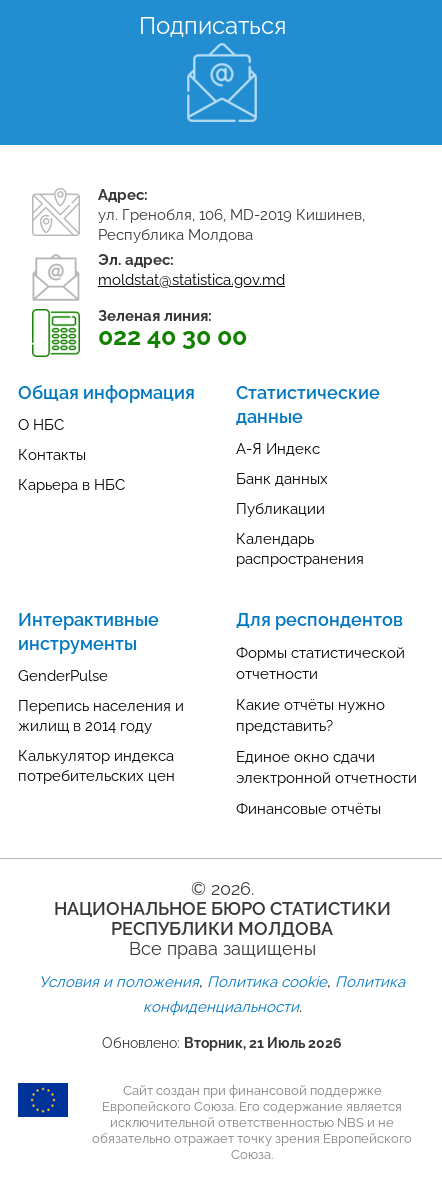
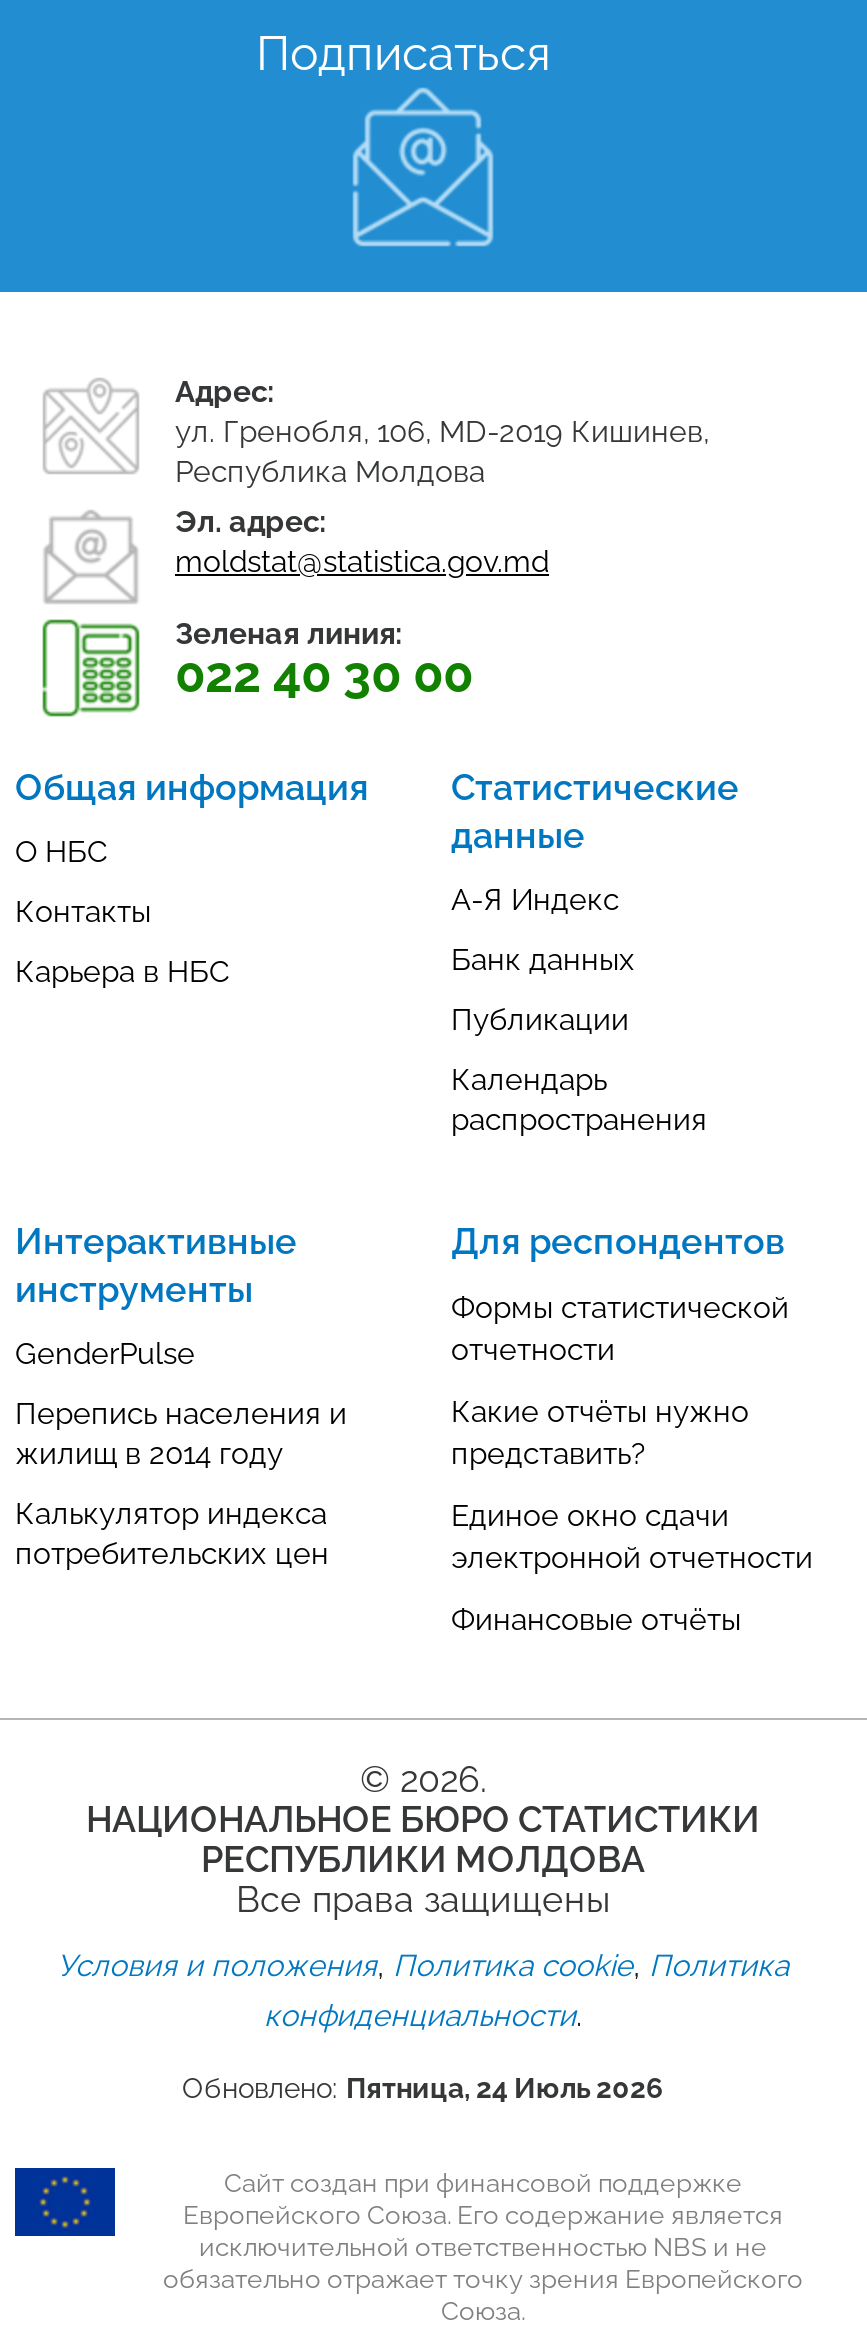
- Обновлено: Вторник, 21 Июль 2026
+ Обновлено: Пятница, 24 Июль 2026
